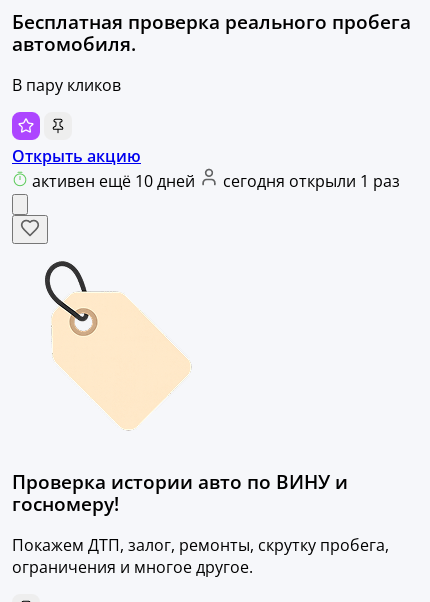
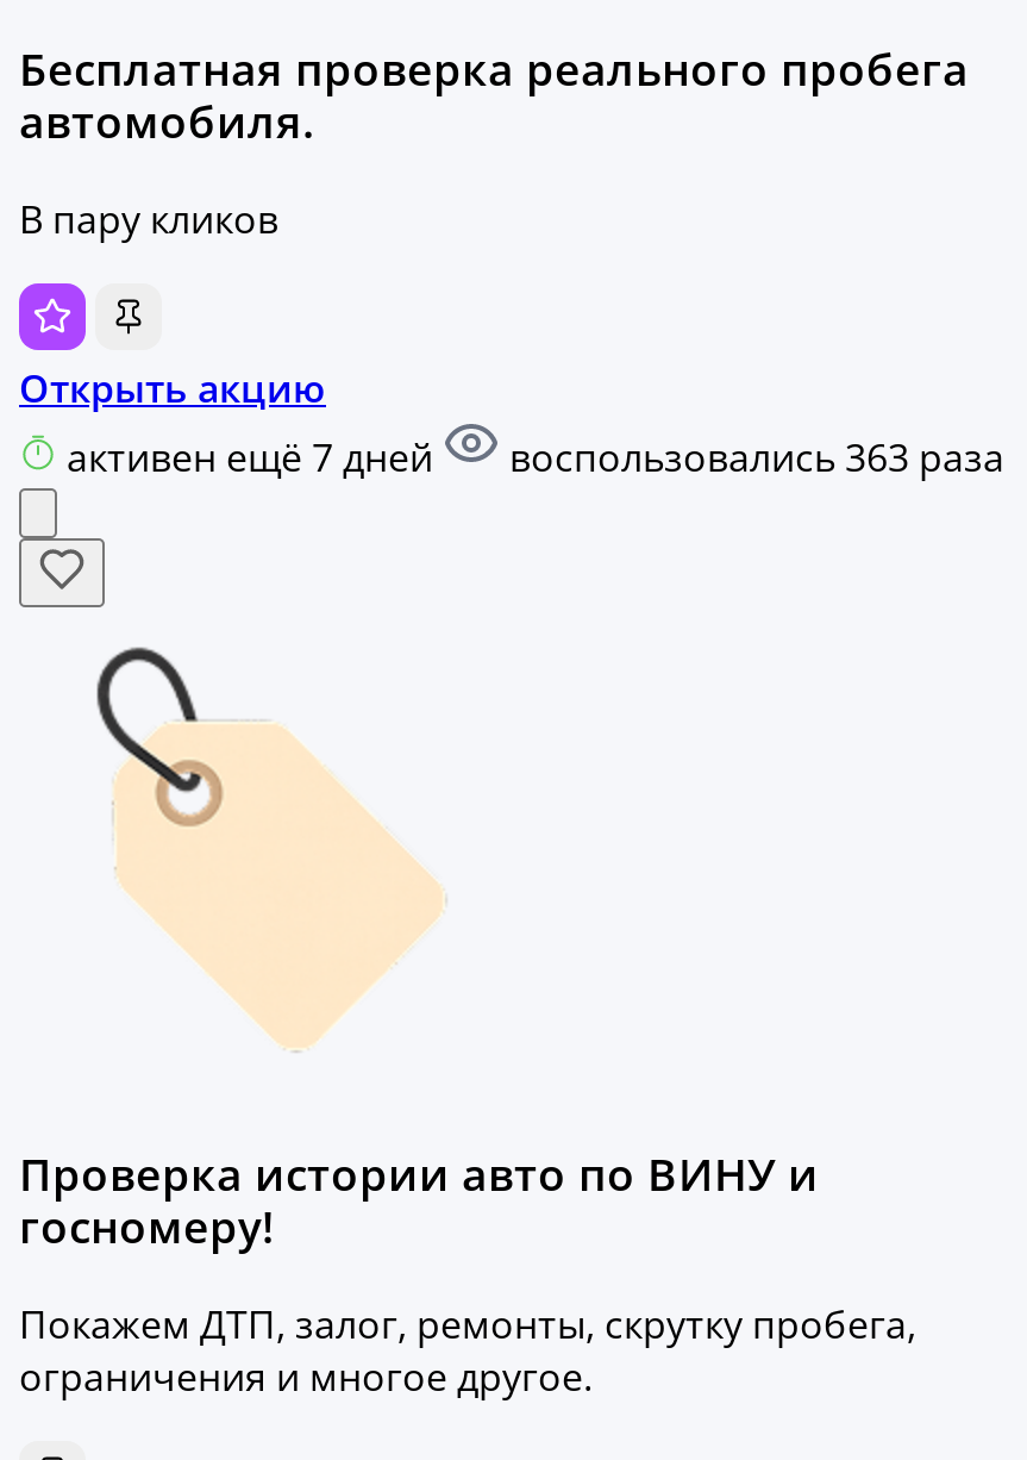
- активен ещё 10 дней
- сегодня открыли 1 раз
+ активен ещё 7 дней
+ воспользовались 363 раза
